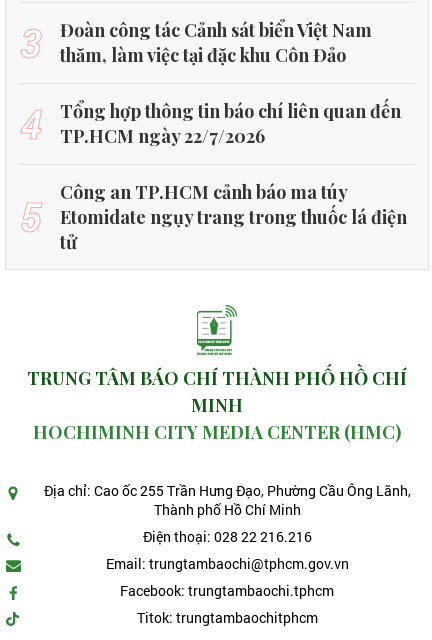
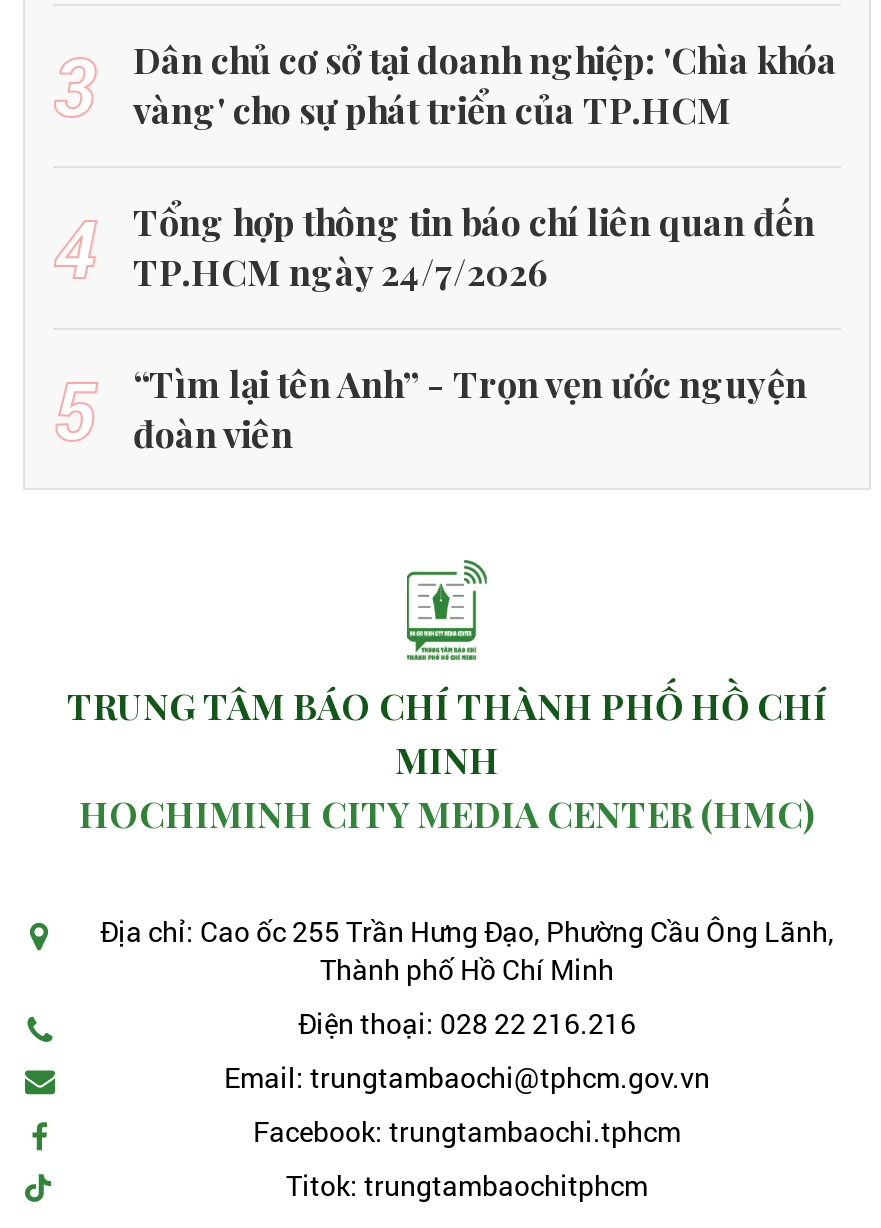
- Đoàn công tác Cảnh sát biển Việt Nam
- thăm, làm việc tại đặc khu Côn Đảo
+ Dân chủ cơ sở tại doanh nghiệp: 'Chìa khóa
+ vàng' cho sự phát triển của TP.HCM

- 4 TP.HCM ngày 22/7/2026 Tổng hợp thông tin báo chí liên quan đến
+ 4 TP.HCM ngày 24/7/2026 Tổng hợp thông tin báo chí liên quan đến

- Công an TP.HCM cảnh báo ma túy
- Etomidate ngụy trang trong thuốc lá điện
- tử
+ “Tìm lại tên Anh” - Trọn vẹn ước nguyện
+ đoàn viên
